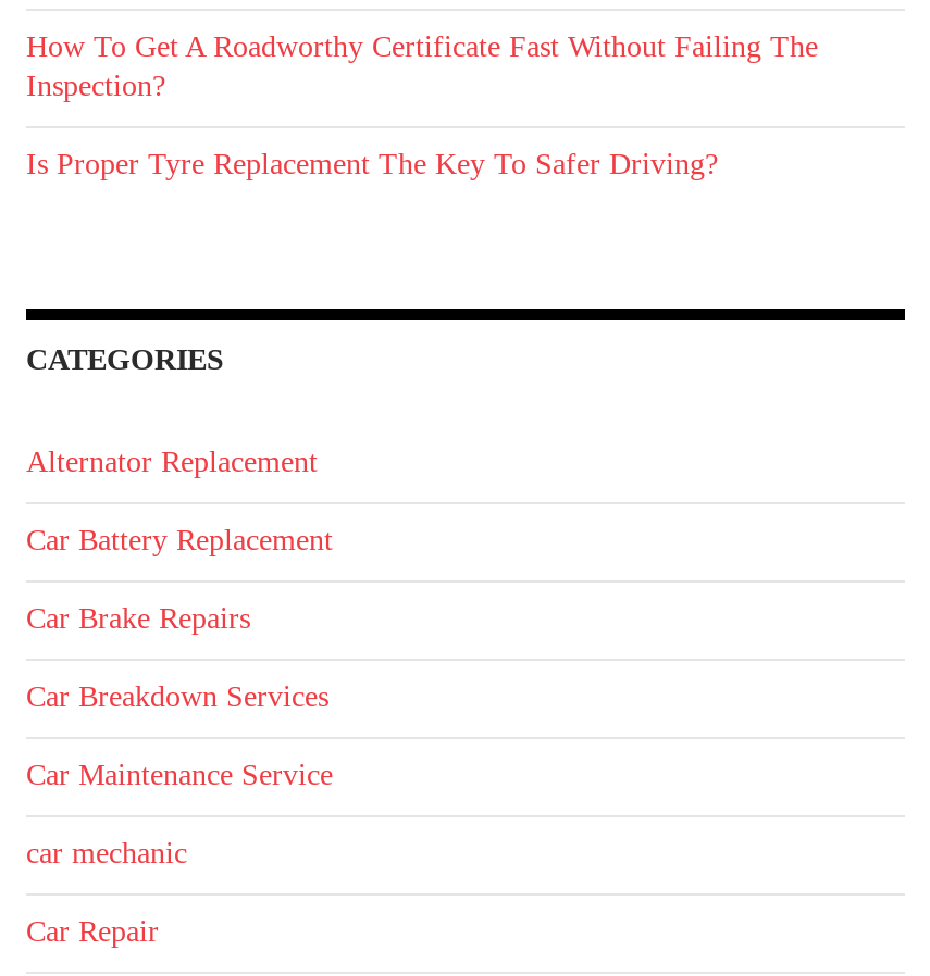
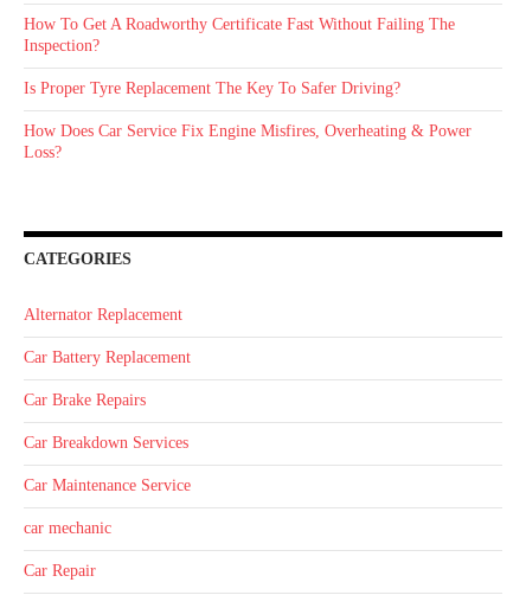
+ How Does Car Service Fix Engine Misfires, Overheating & Power
+ Loss?
